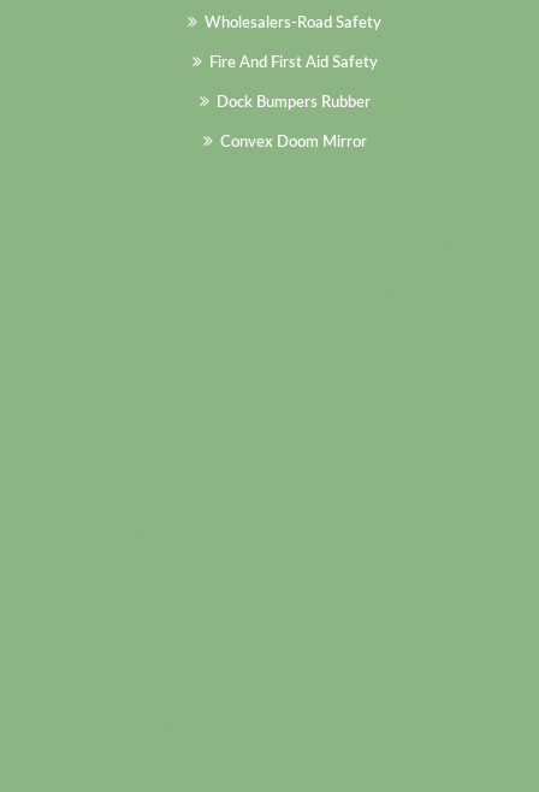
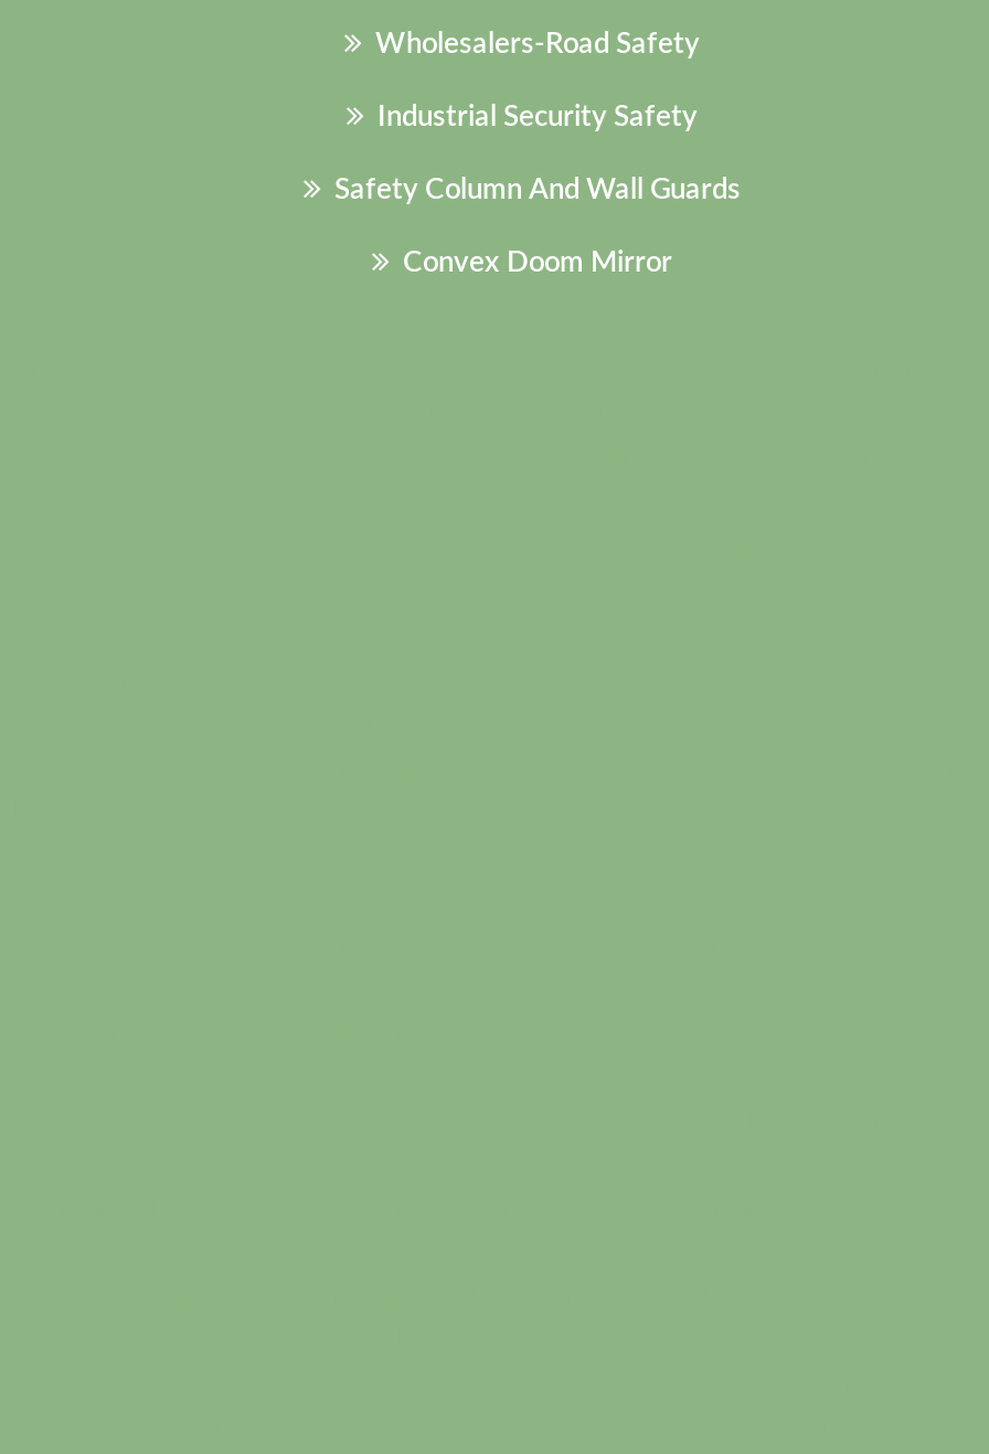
- Fire And First Aid Safety
+ Industrial Security Safety

- Dock Bumpers Rubber
+ Safety Column And Wall Guards
